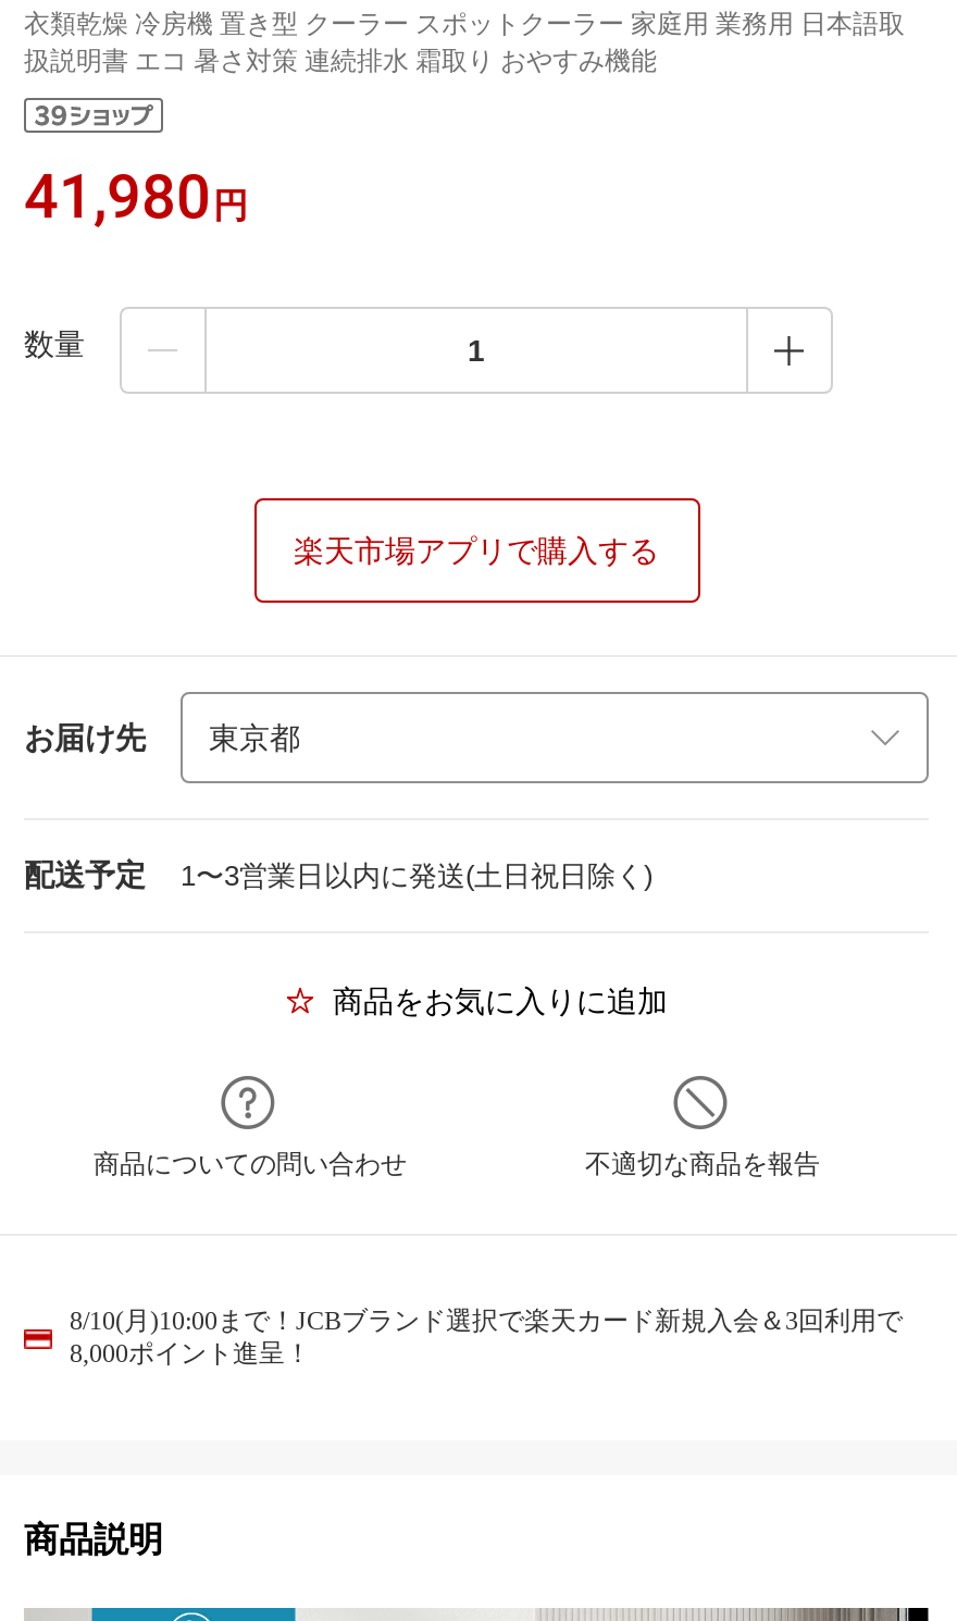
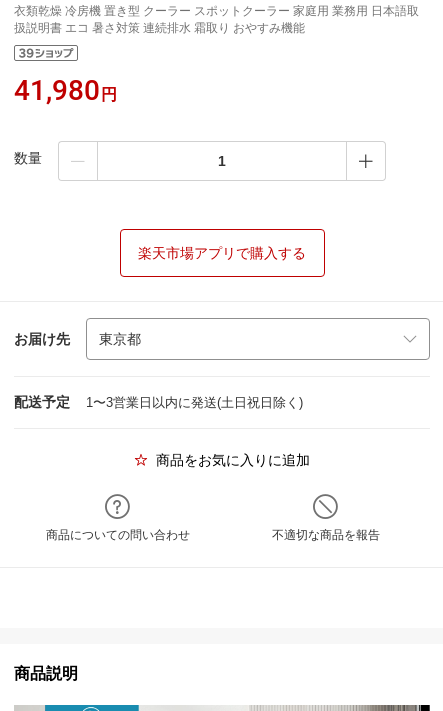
- 8/10(月)10:00まで！JCBブランド選択で楽天カード新規入会＆3回利用で
- 8,000ポイント進呈！
